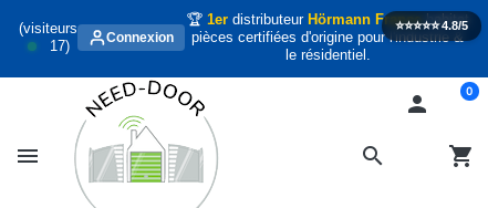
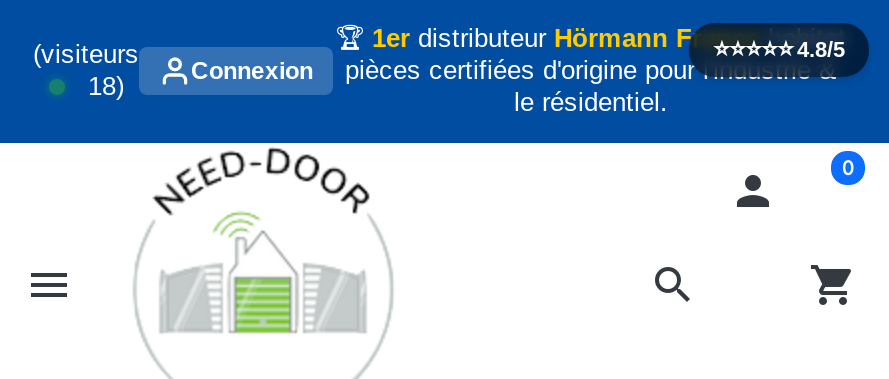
- 17)
+ 18)
